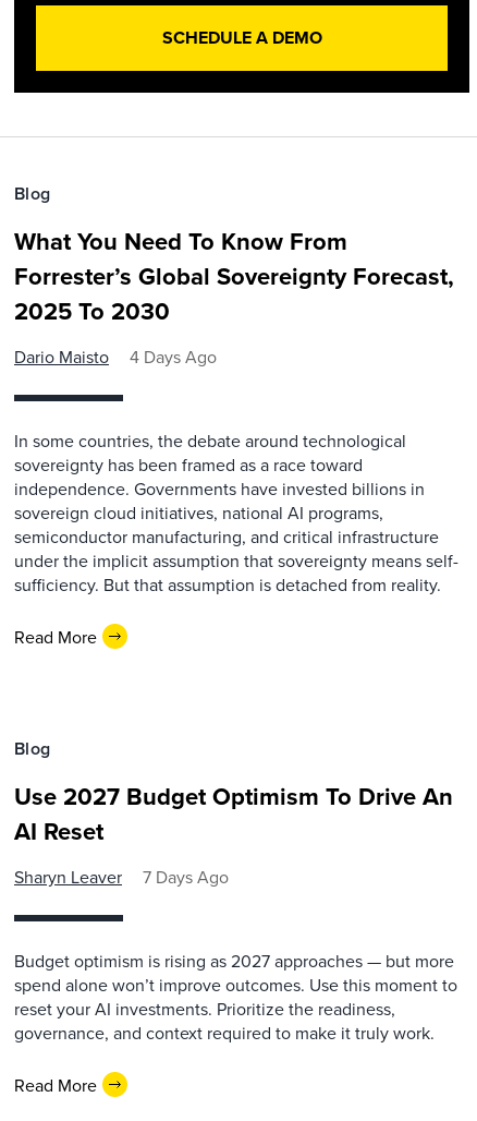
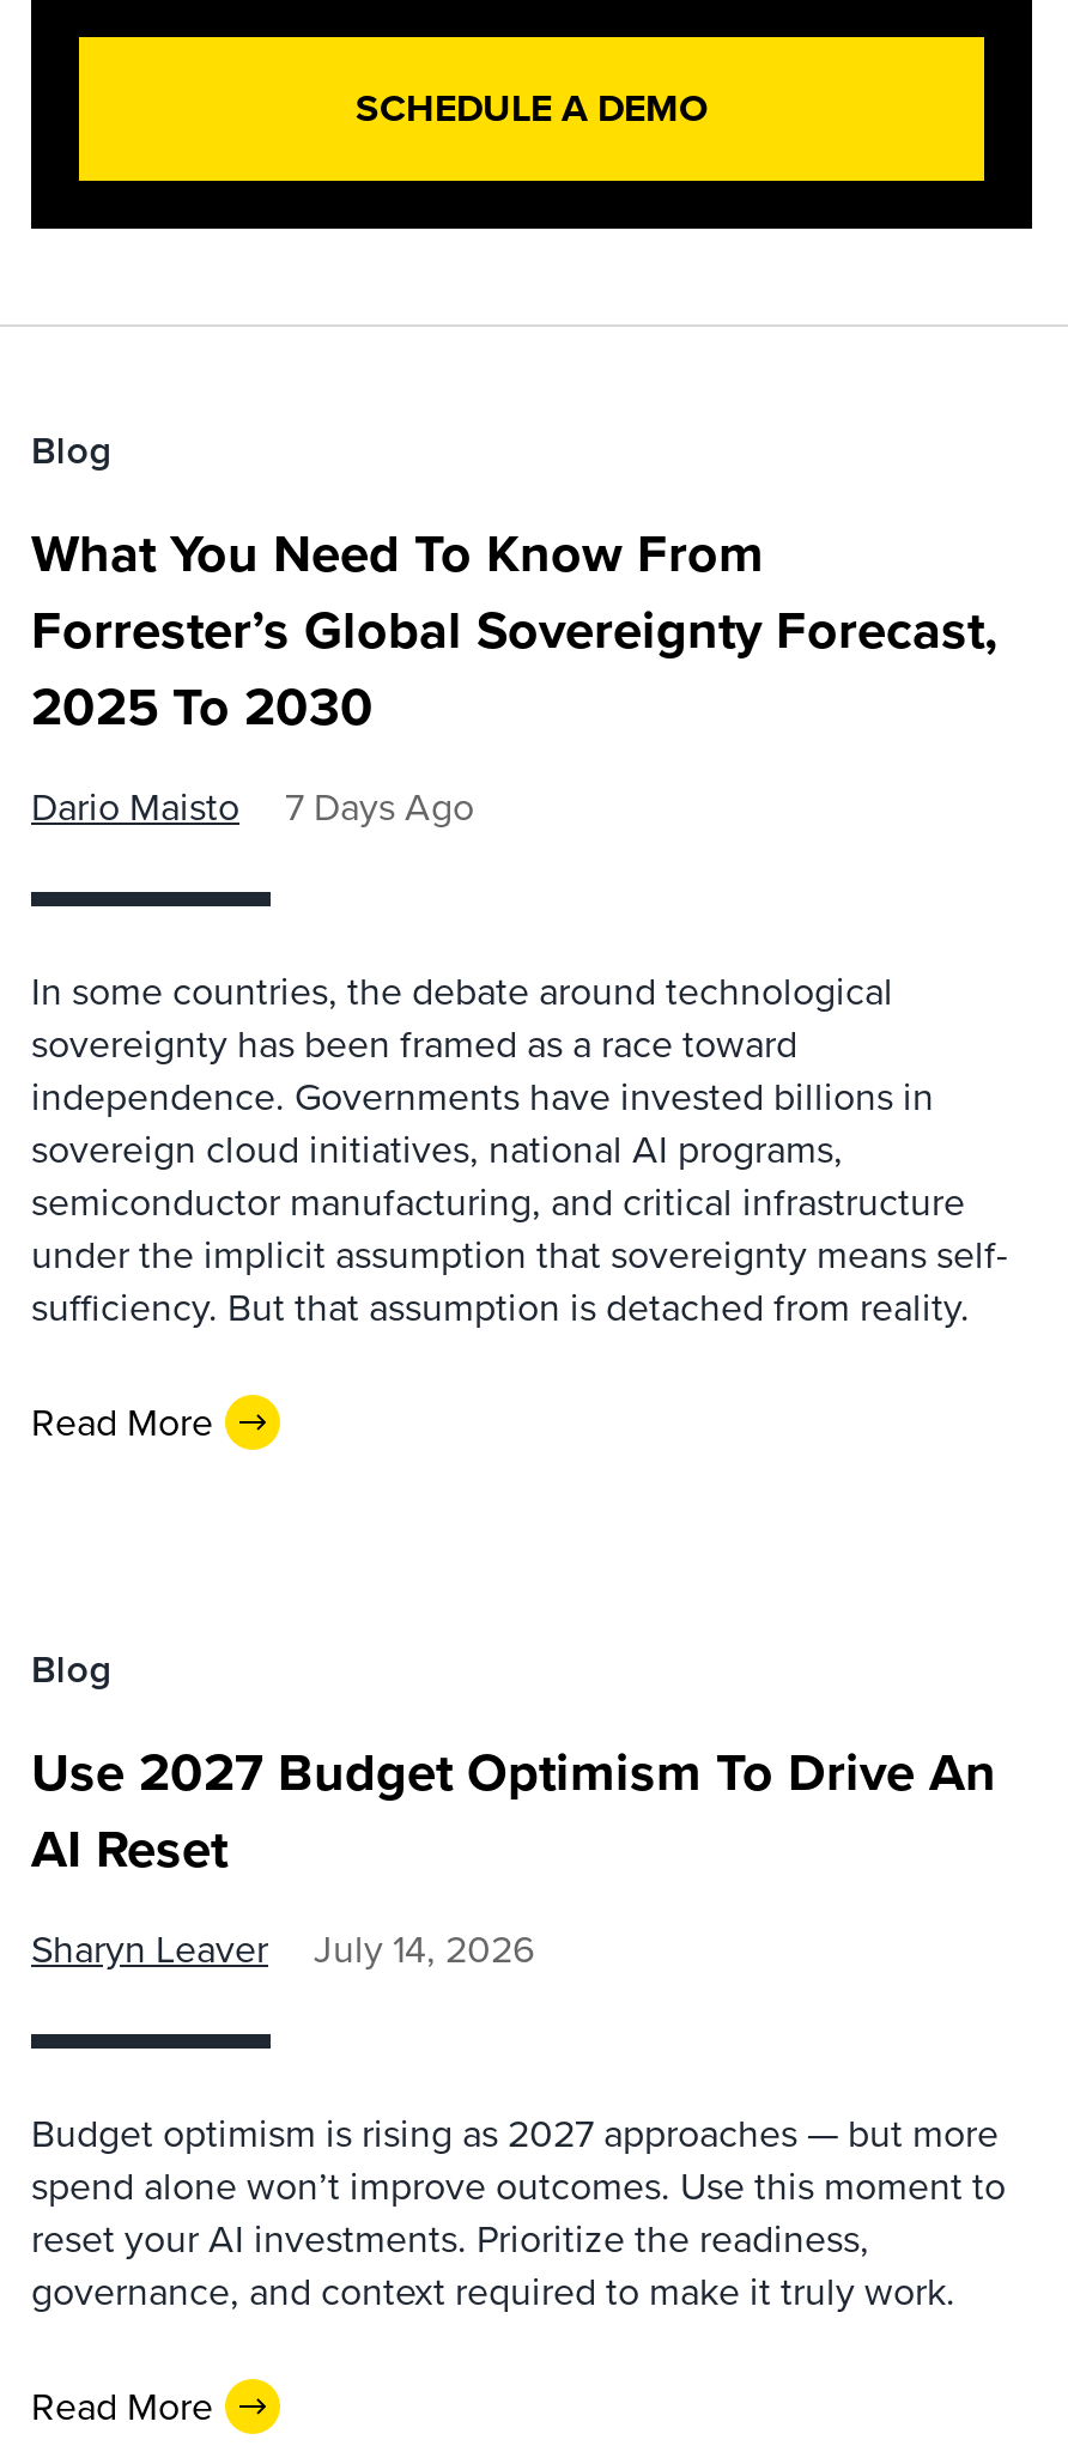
- Dario Maisto 4 Days Ago
+ Dario Maisto 7 Days Ago

- Sharyn Leaver 7 Days Ago
+ Sharyn Leaver July 14, 2026
